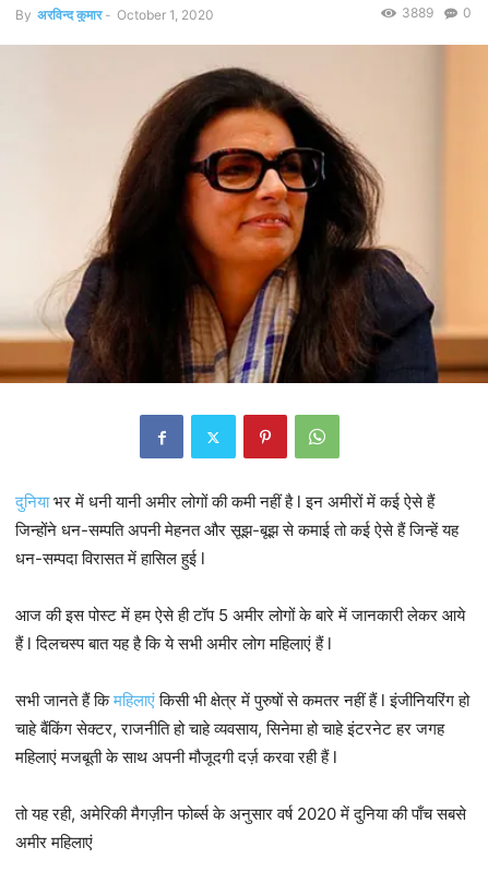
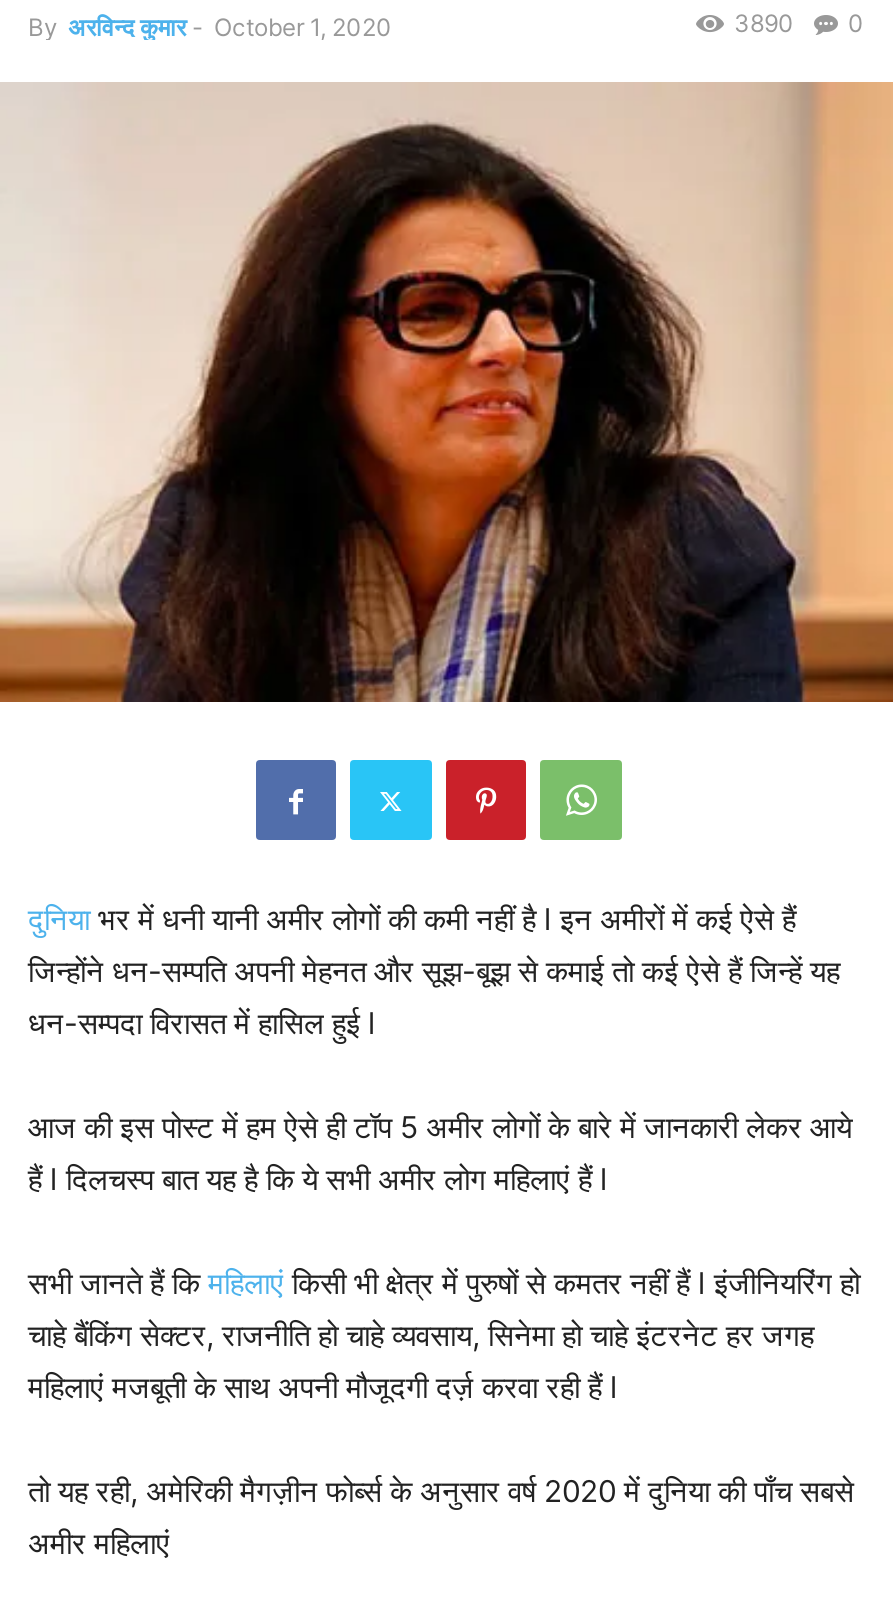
- 3889 0
+ 3890 0
